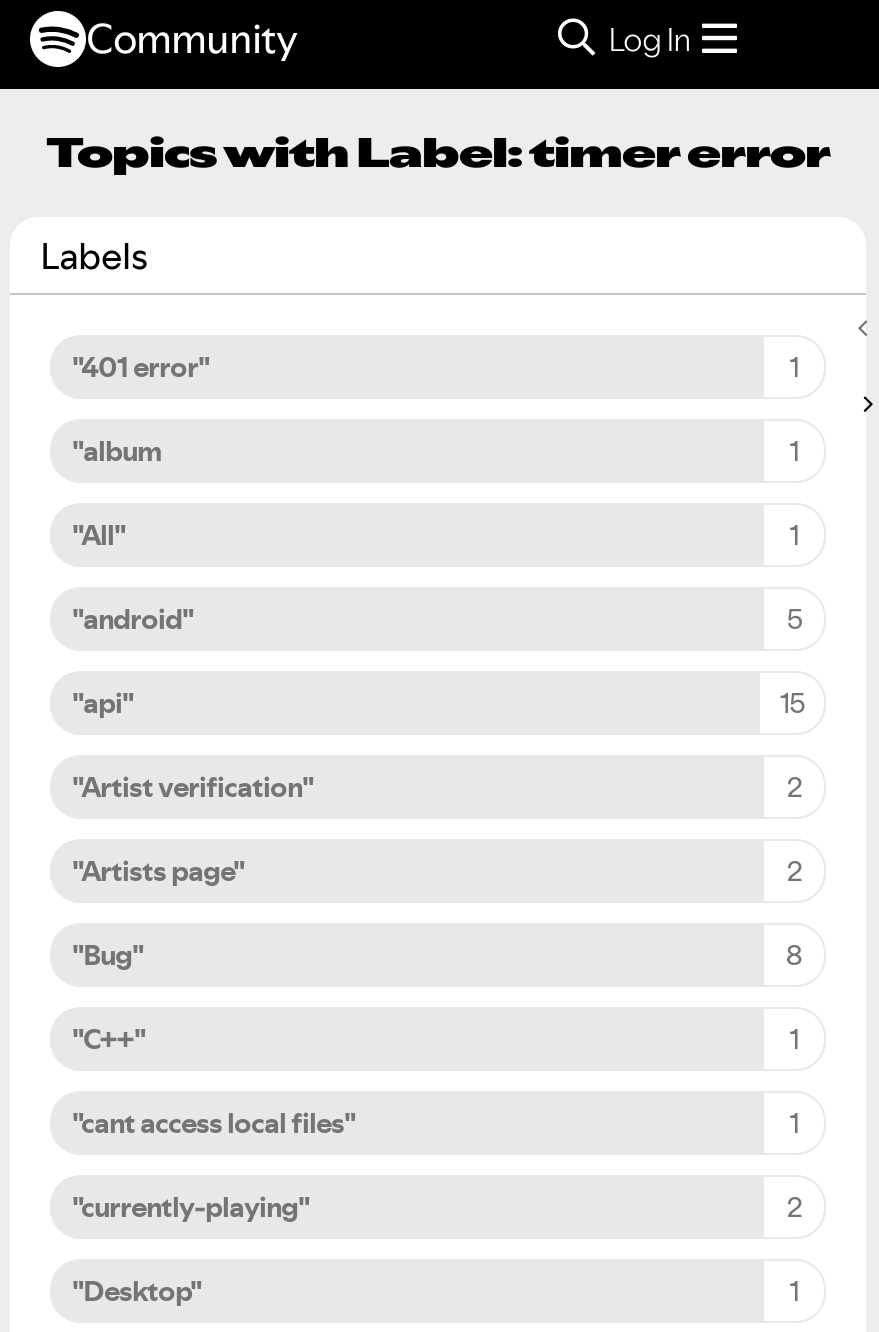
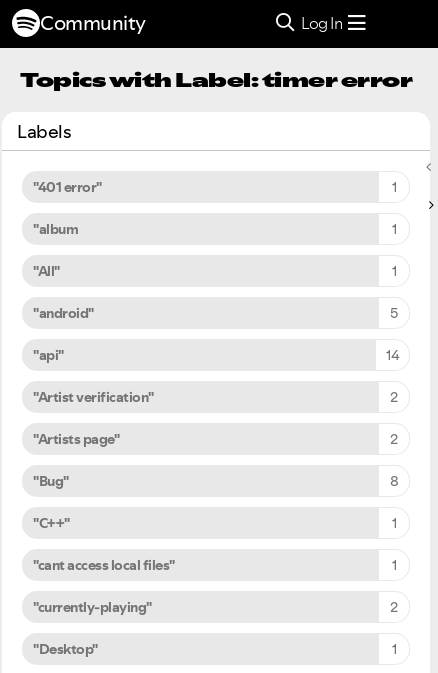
- 15
+ 14
